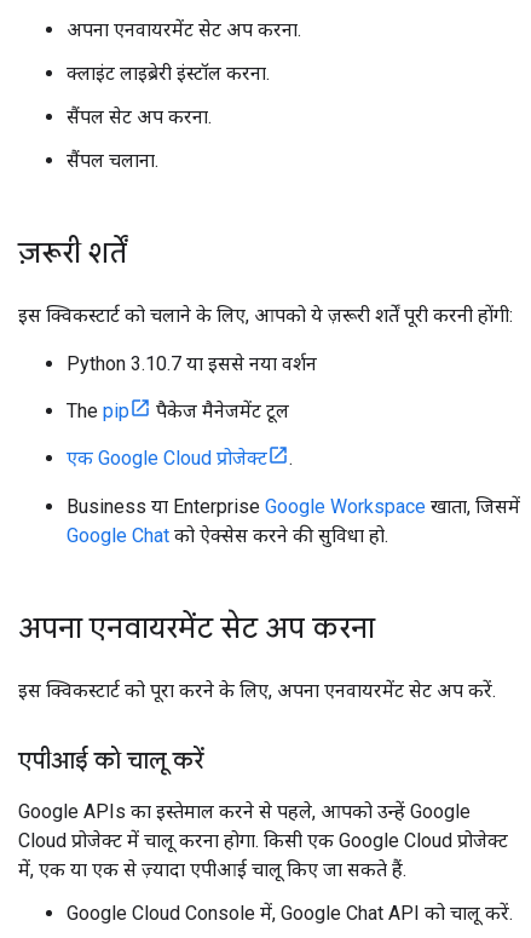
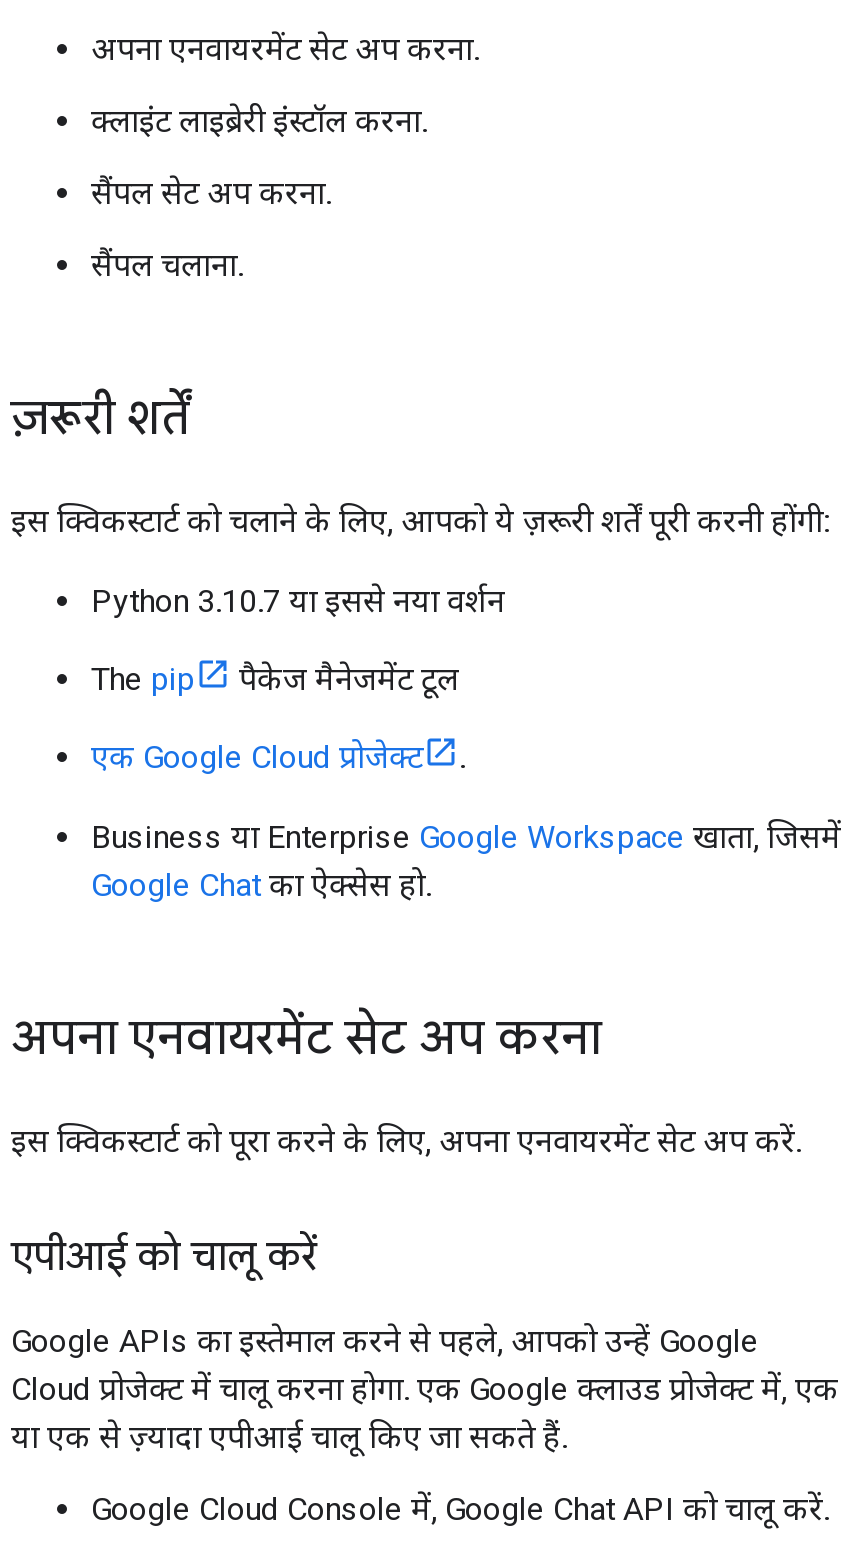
- Google Chat को ऐक्सेस करने की सुविधा हो.
+ Google Chat का ऐक्सेस हो.

- Cloud प्रोजेक्ट में चालू करना होगा. किसी एक Google Cloud प्रोजेक्ट
- में, एक या एक से ज़्यादा एपीआई चालू किए जा सकते हैं.
+ Cloud प्रोजेक्ट में चालू करना होगा. एक Google क्लाउड प्रोजेक्ट में, एक
+ या एक से ज़्यादा एपीआई चालू किए जा सकते हैं.
